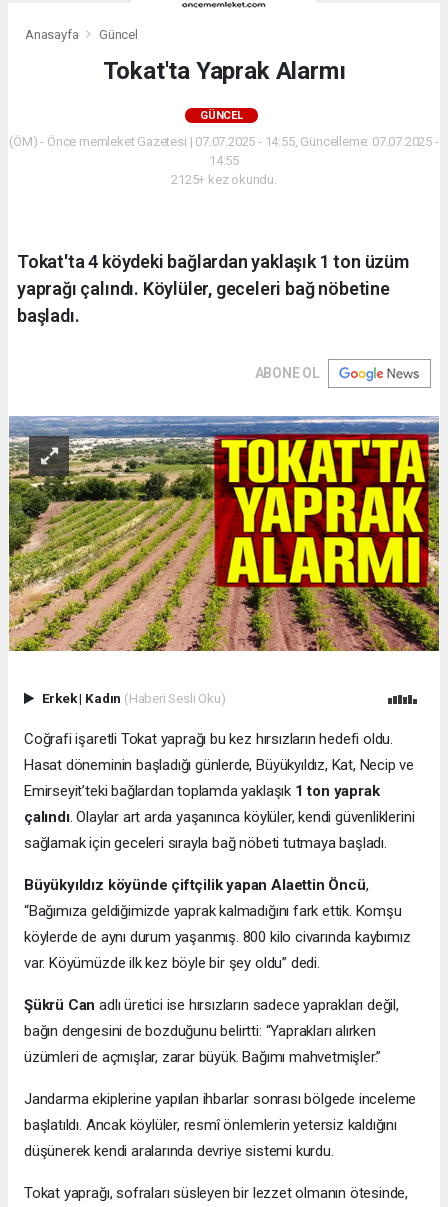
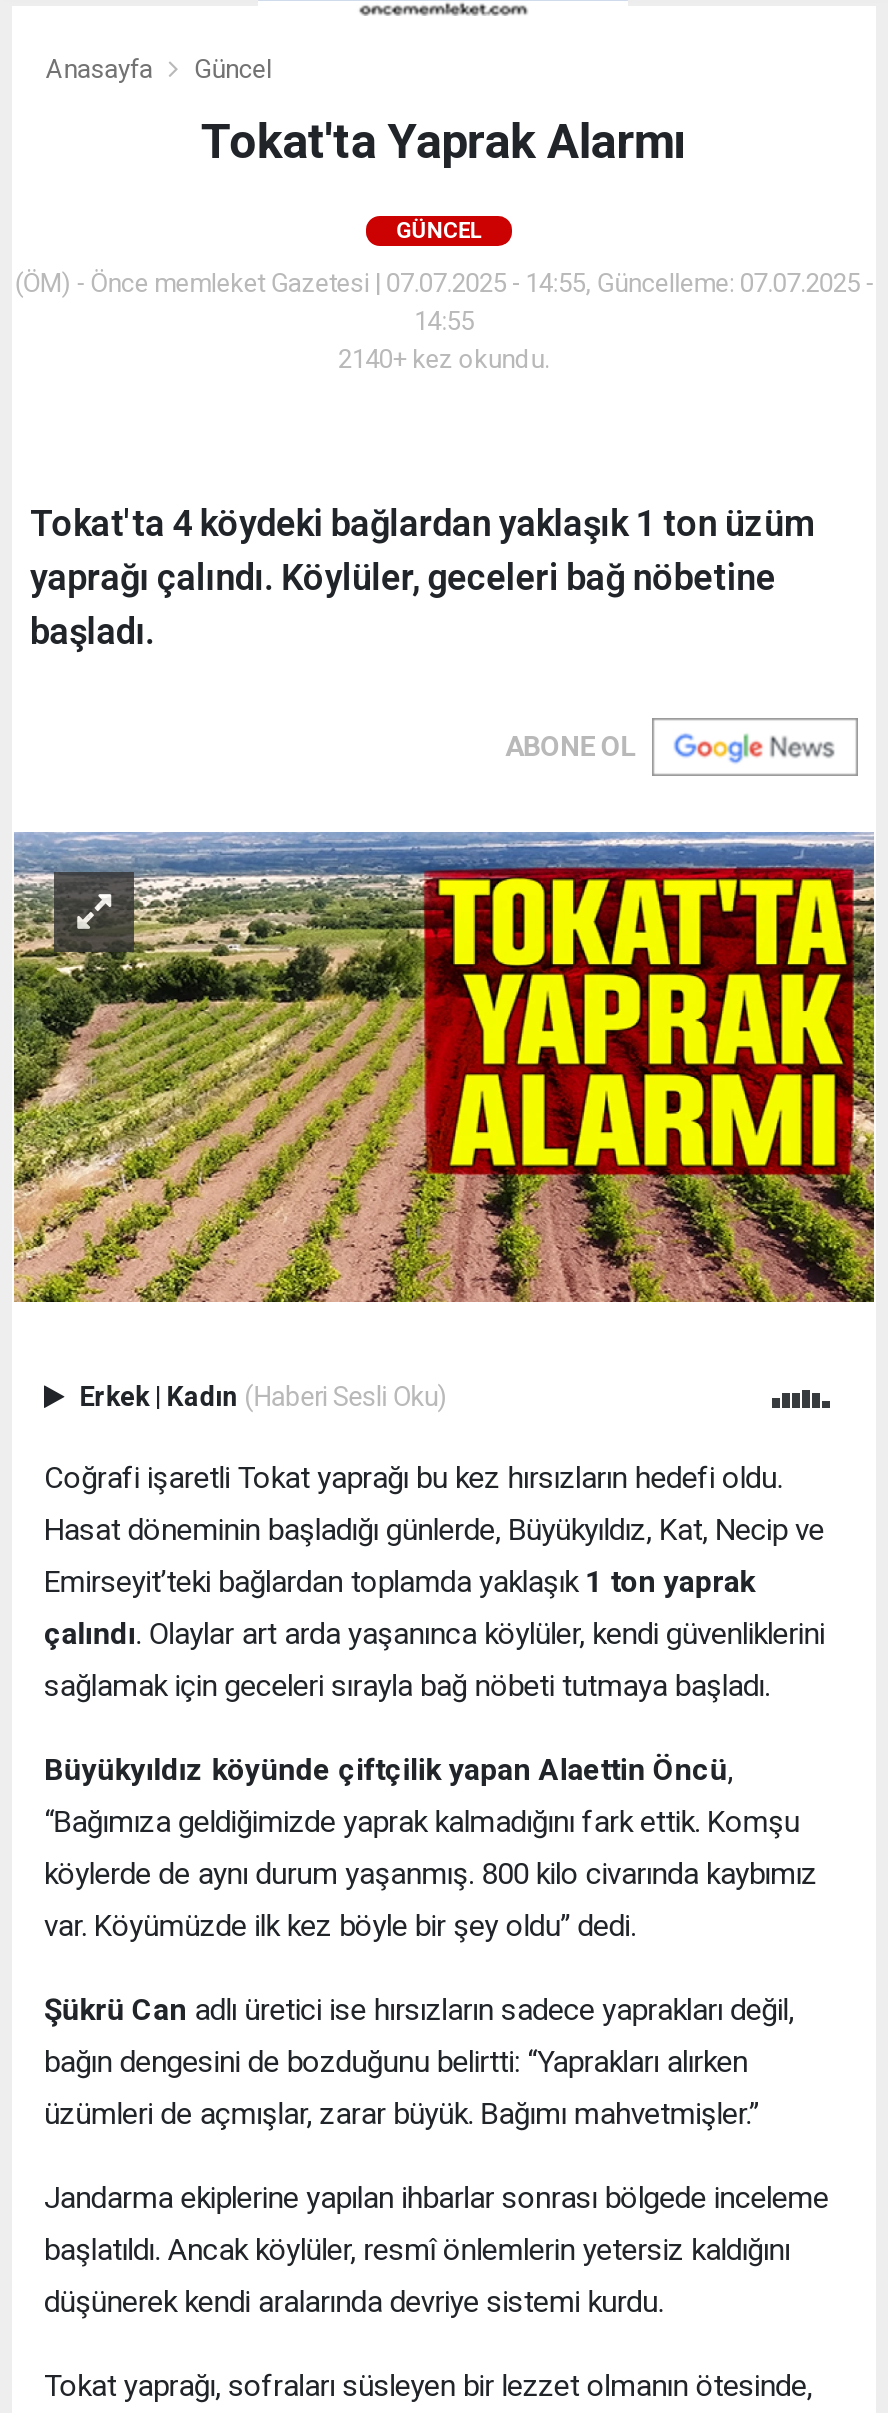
- 2125+ kez okundu.
+ 2140+ kez okundu.
